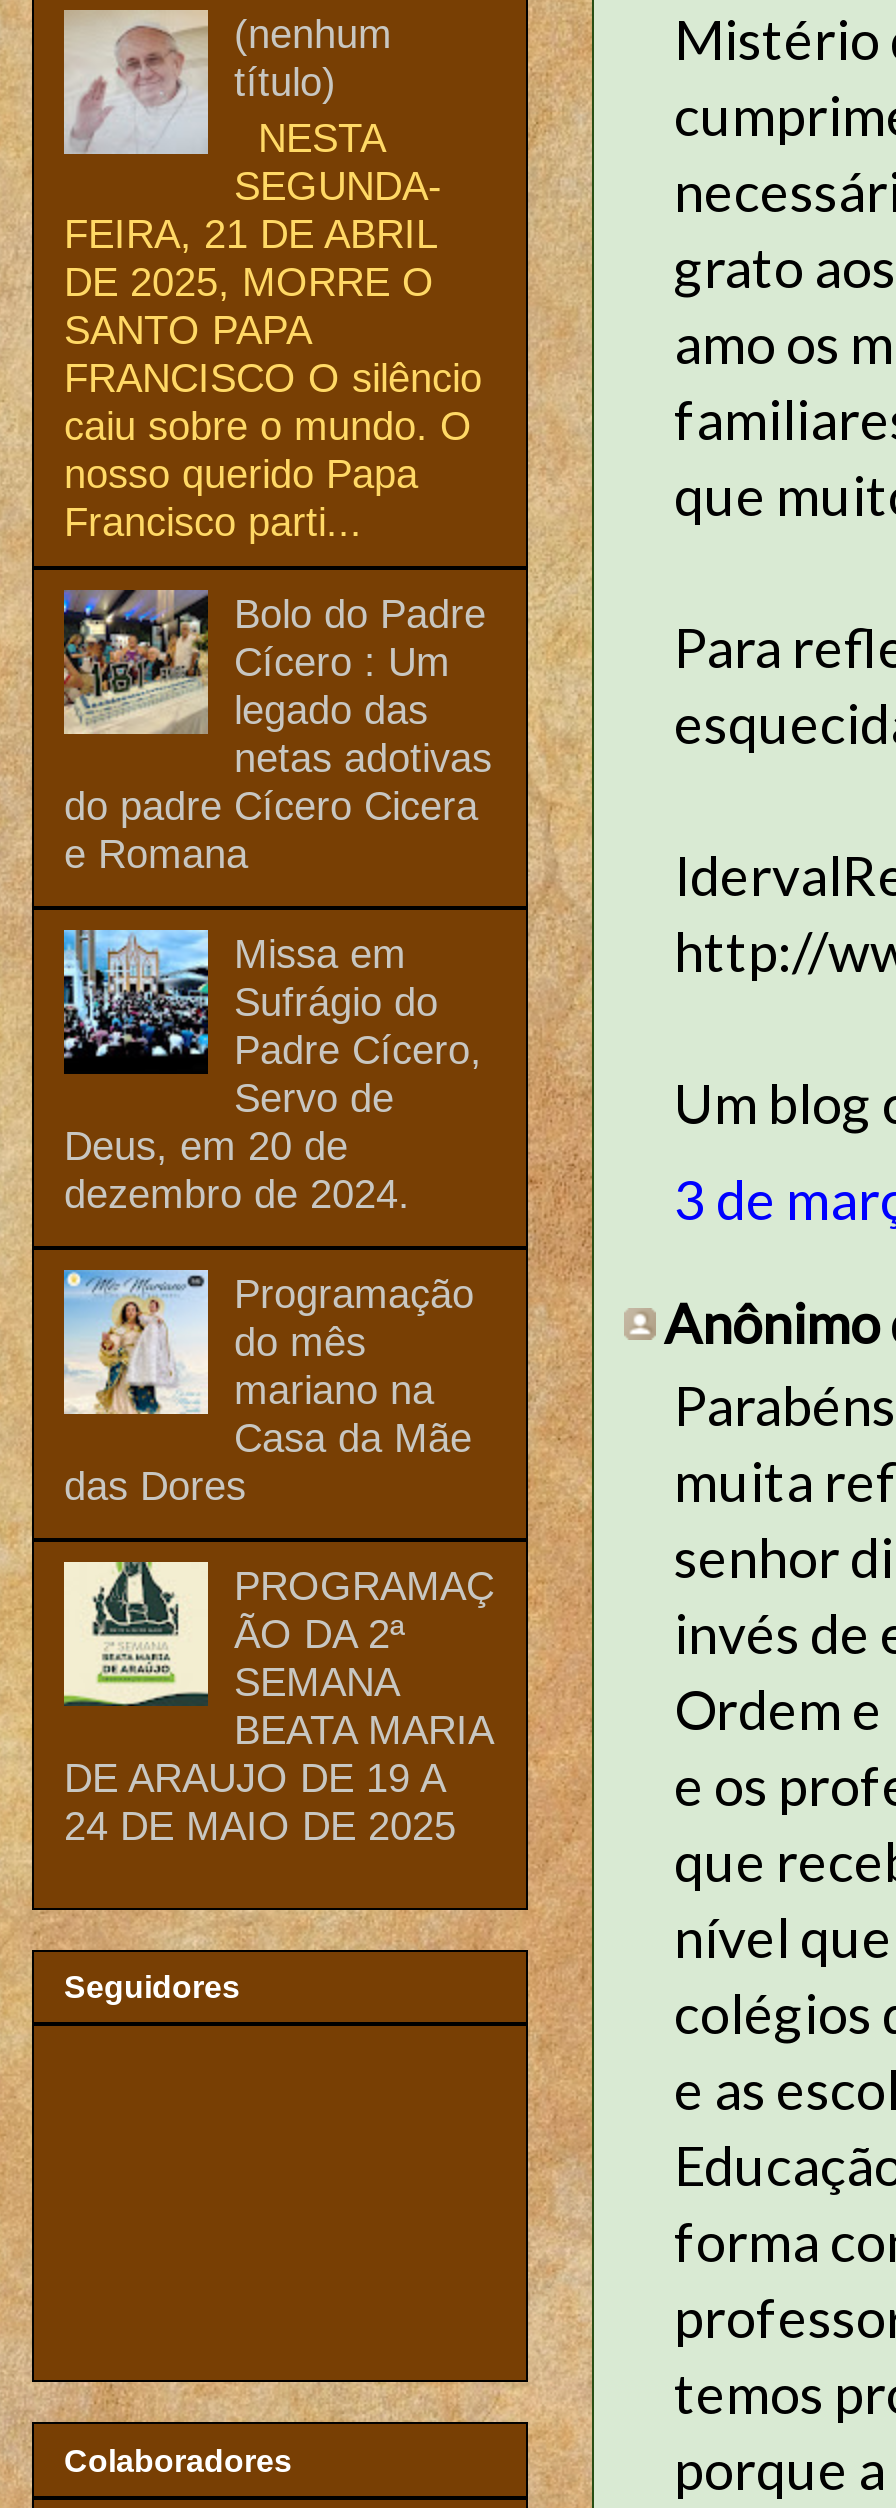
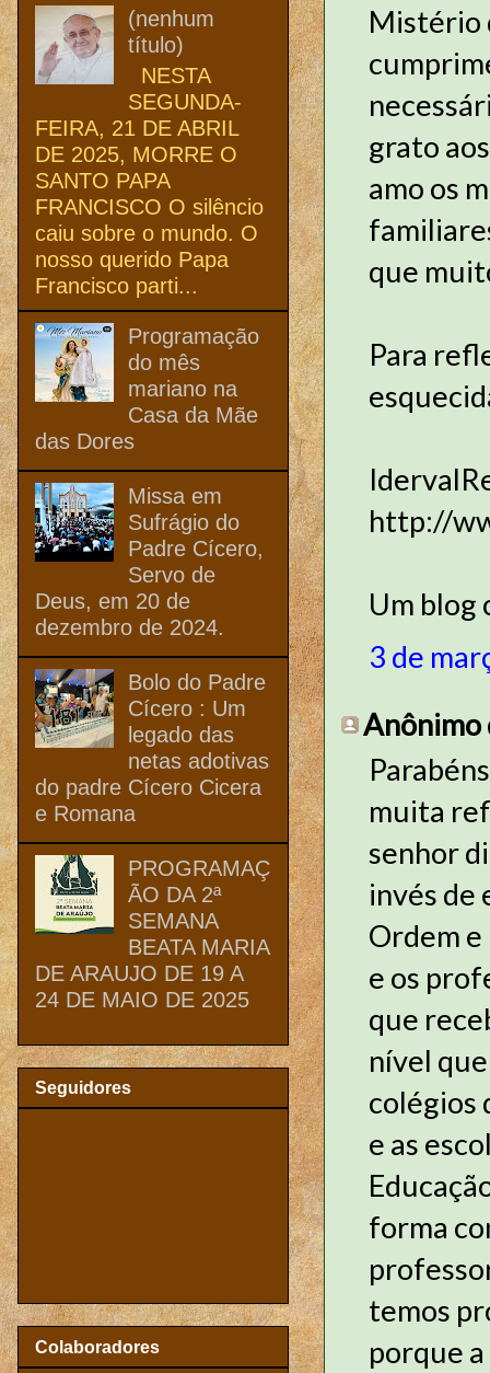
- [image]
+ [image]

moved down: Bolo do Padre | Cícero : Um | legado das | netas adotivas | do padre Cícero Cicera | e Romana

moved up: [image] | Missa em | Sufrágio do | Padre Cícero, | Servo de | Deus, em 20 de | dezembro de 2024.

- [image]
+ [image]

moved up: Programação | do mês | mariano na | Casa da Mãe | das Dores
